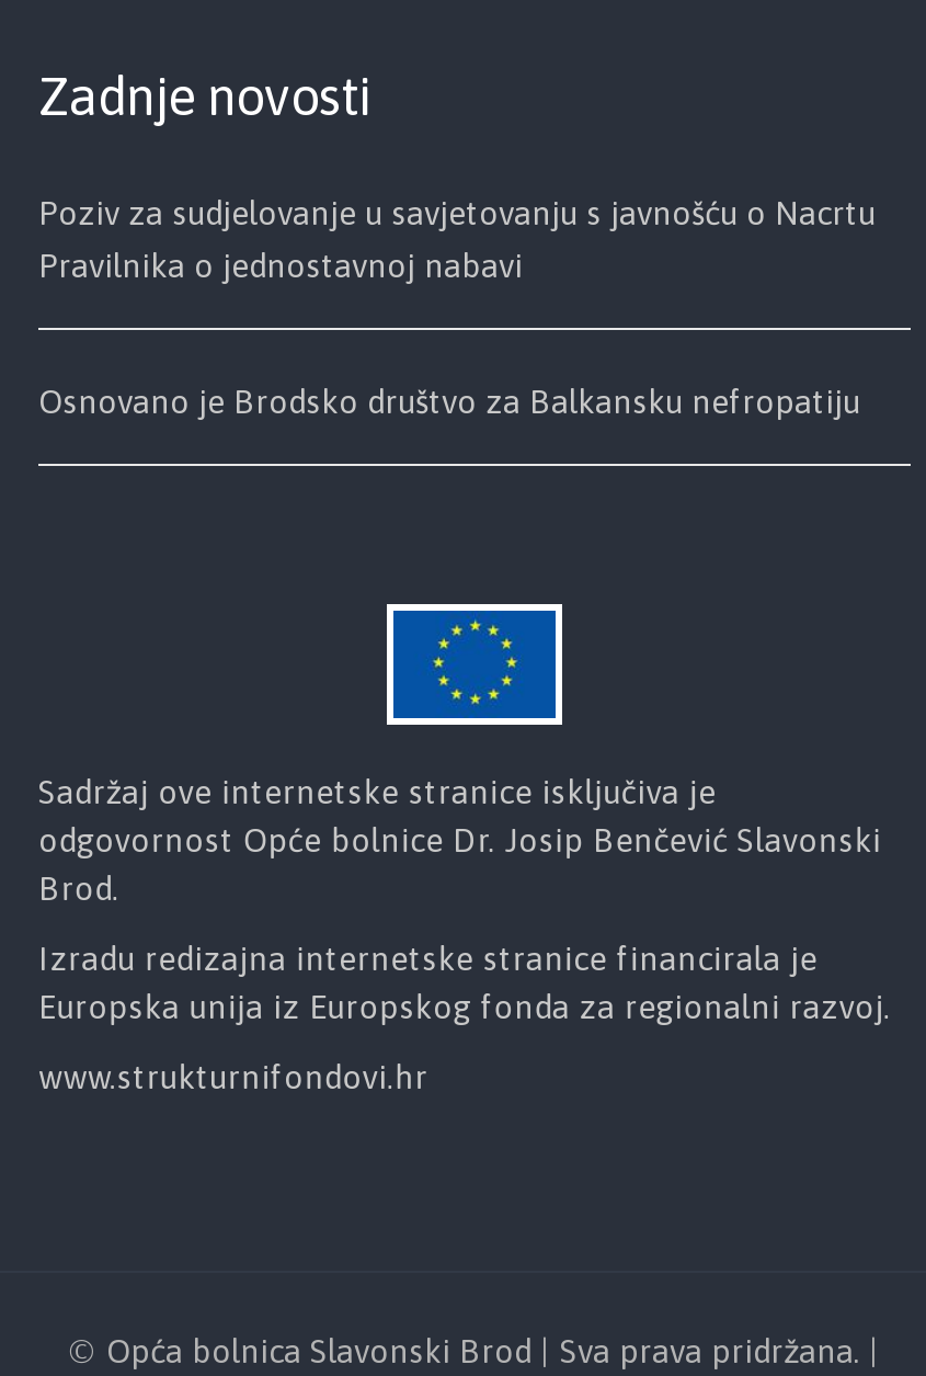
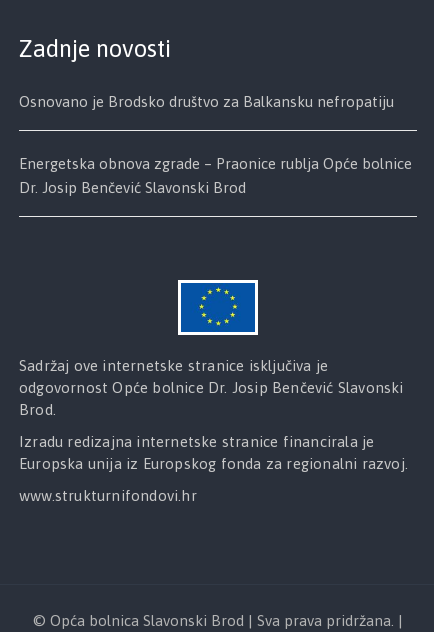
- Poziv za sudjelovanje u savjetovanju s javnošću o Nacrtu
- Pravilnika o jednostavnoj nabavi

moved up: Osnovano je Brodsko društvo za Balkansku nefropatiju

+ Energetska obnova zgrade – Praonice rublja Opće bolnice
+ Dr. Josip Benčević Slavonski Brod
